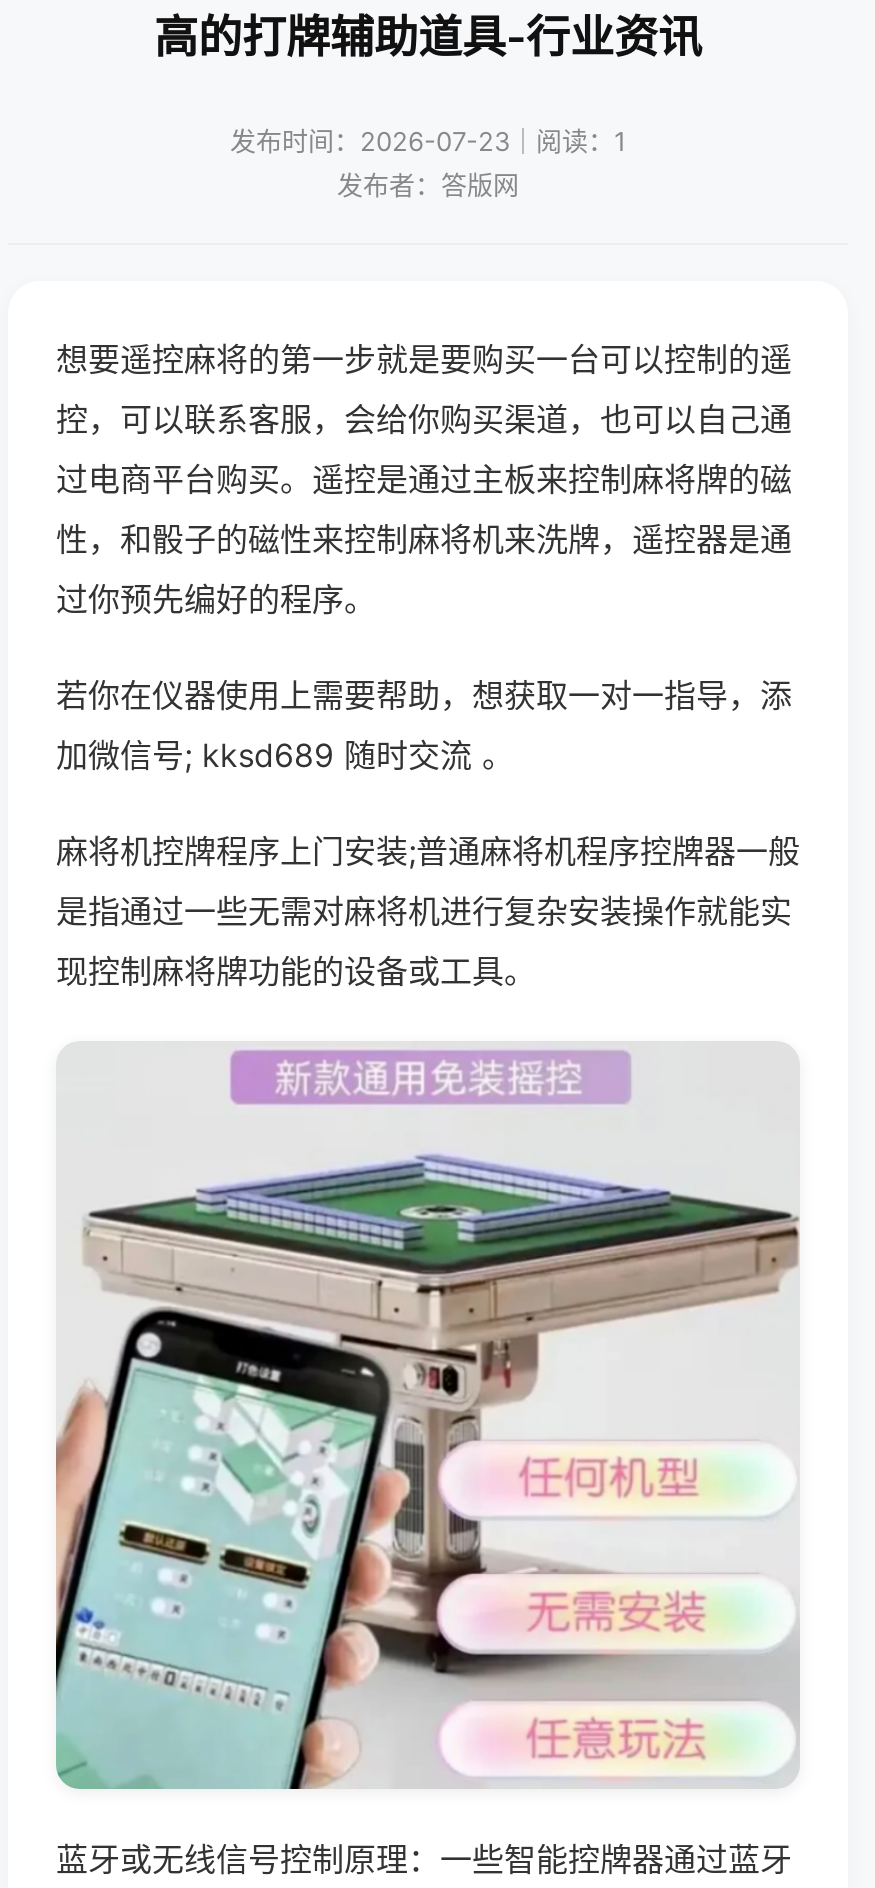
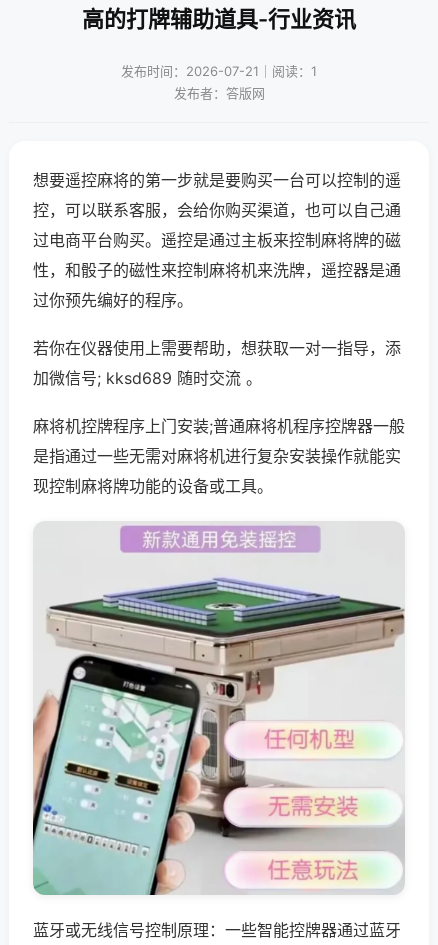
- 发布时间：2026-07-23｜阅读：1
+ 发布时间：2026-07-21｜阅读：1
